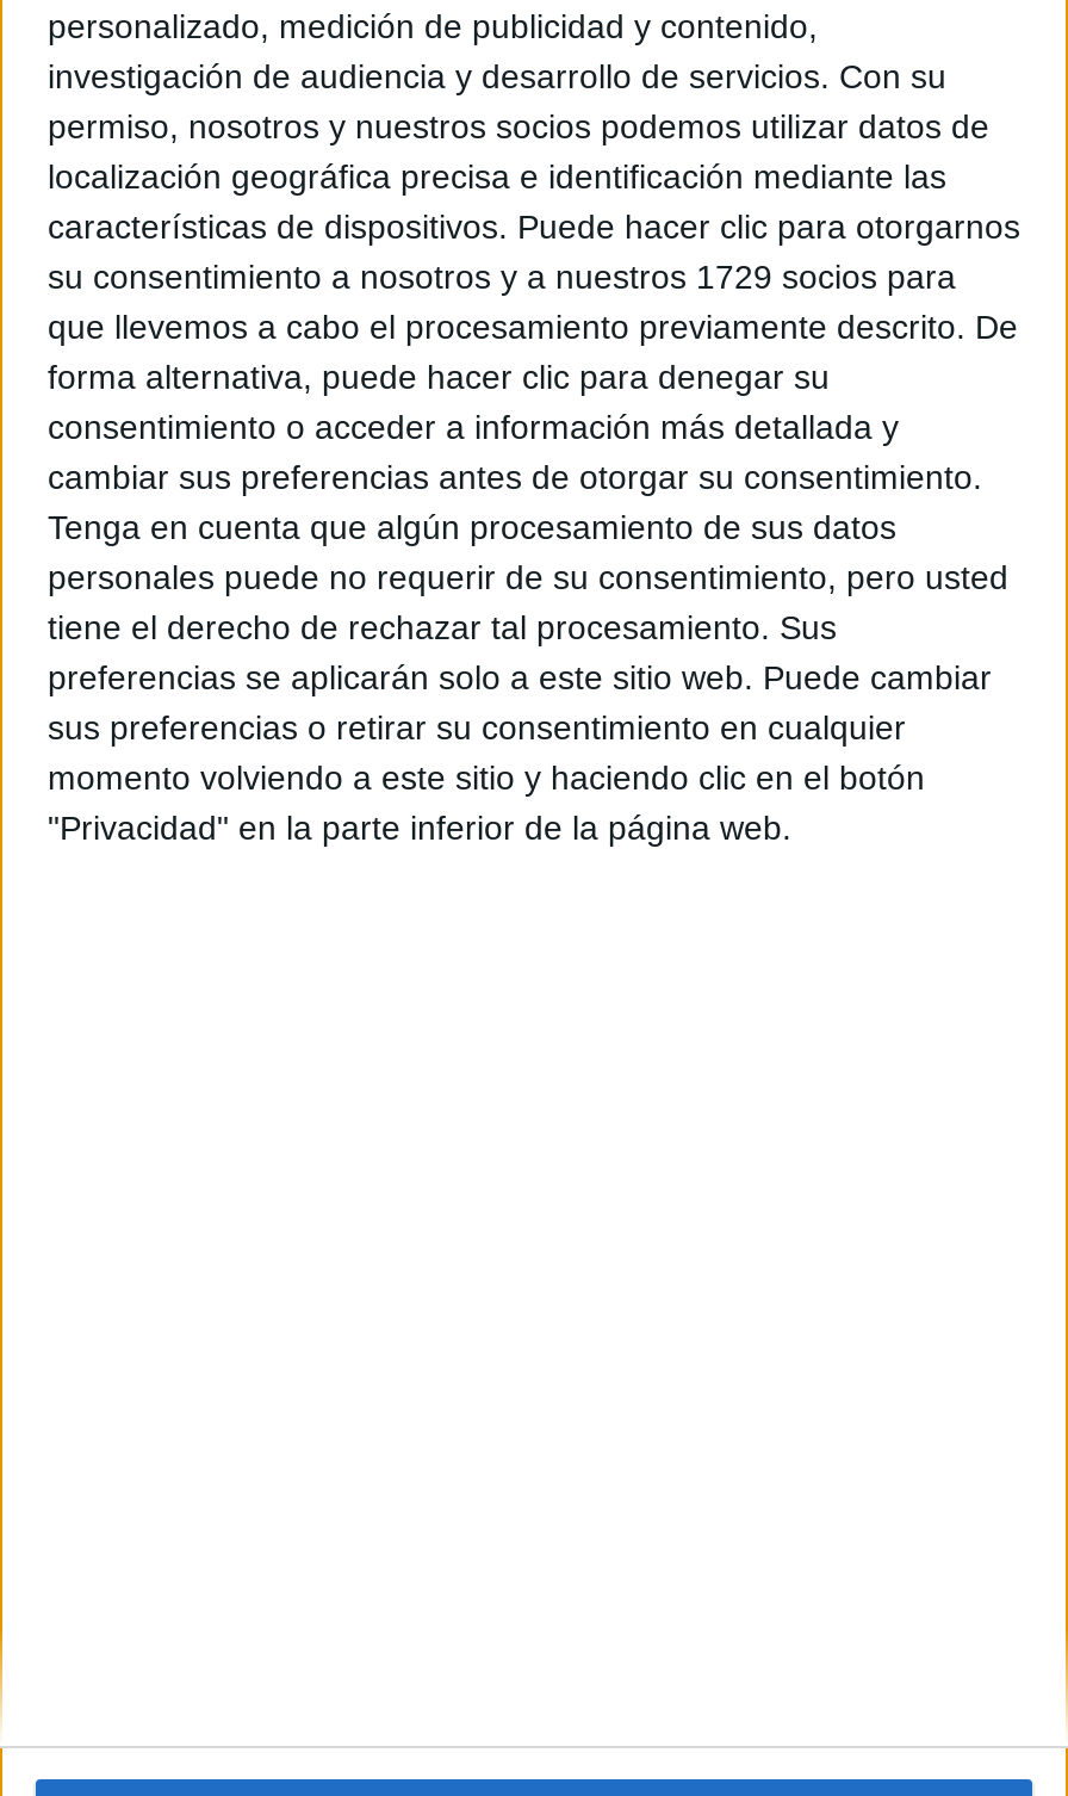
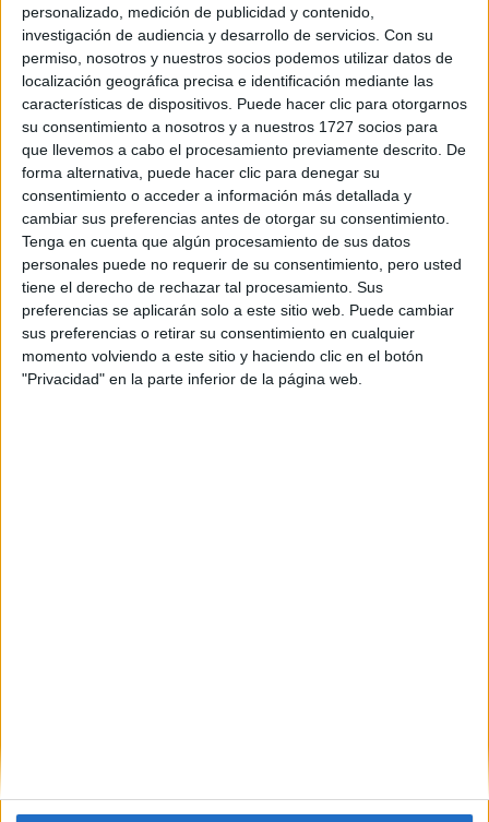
- su consentimiento a nosotros y a nuestros 1729 socios para
+ su consentimiento a nosotros y a nuestros 1727 socios para
